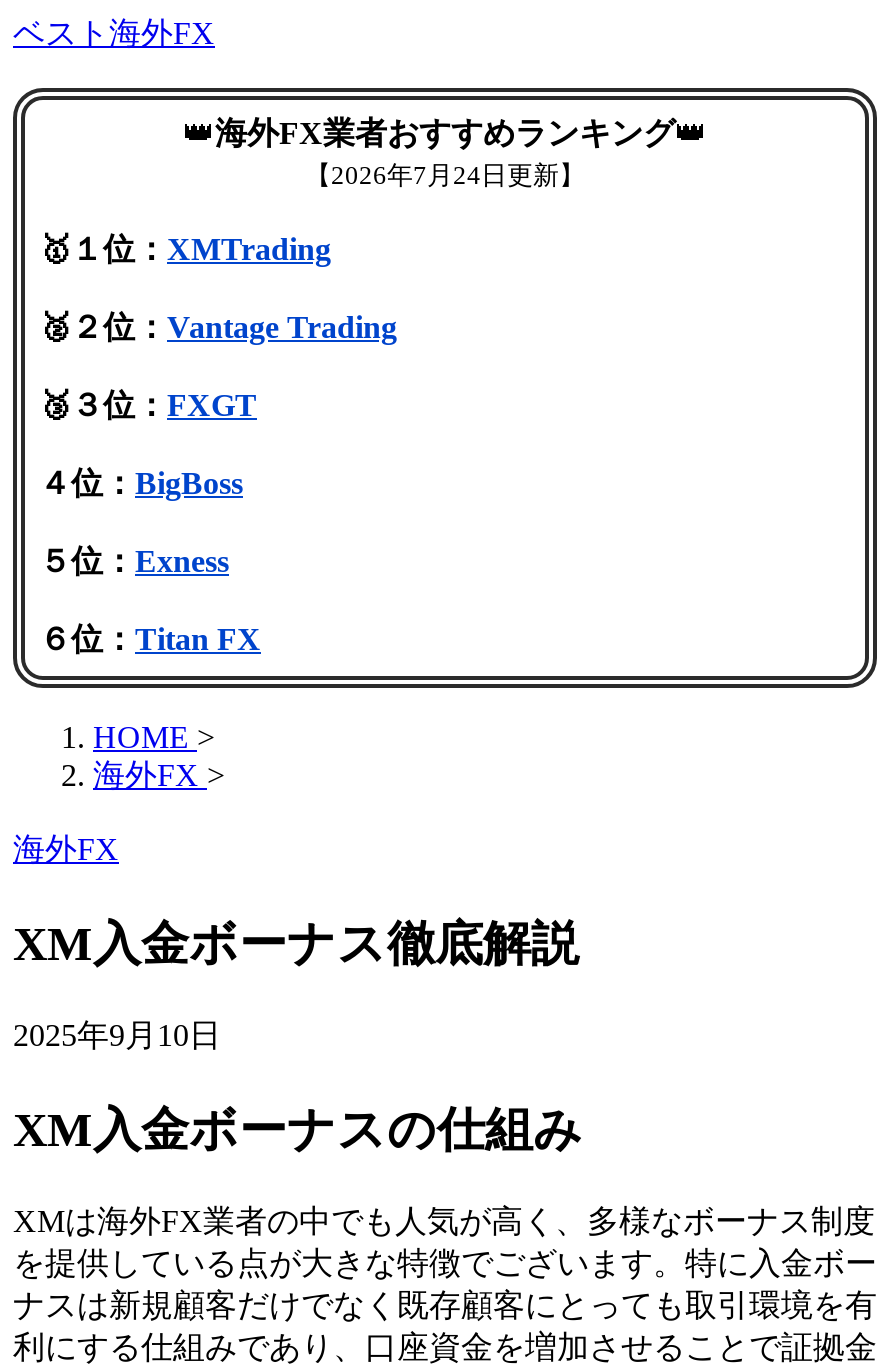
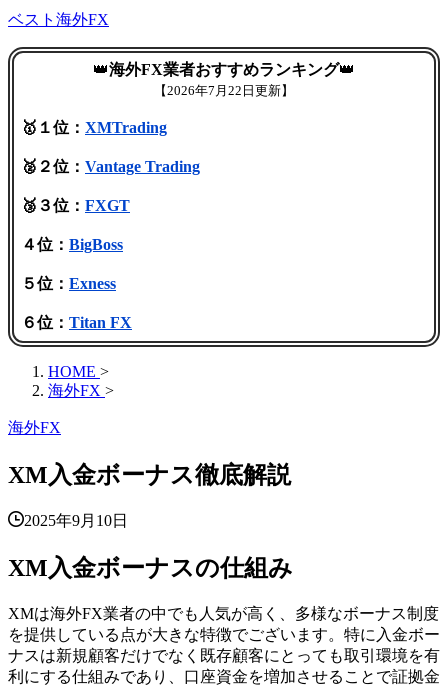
- 【2026年7月24日更新】
+ 【2026年7月22日更新】
